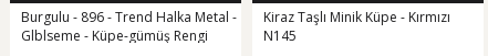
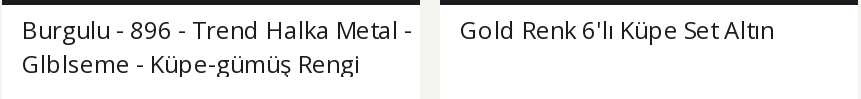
- Kiraz Taşlı Minik Küpe - Kırmızı
- N145
+ Gold Renk 6'lı Küpe Set Altın
